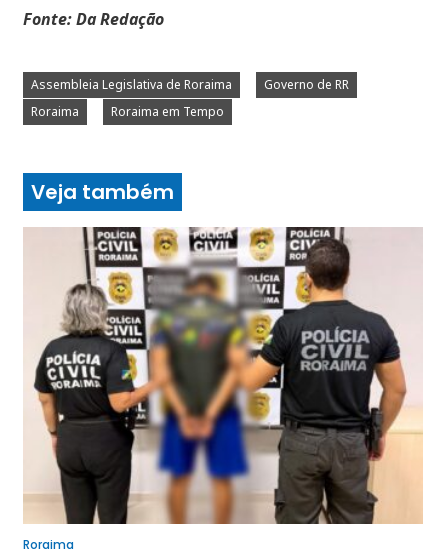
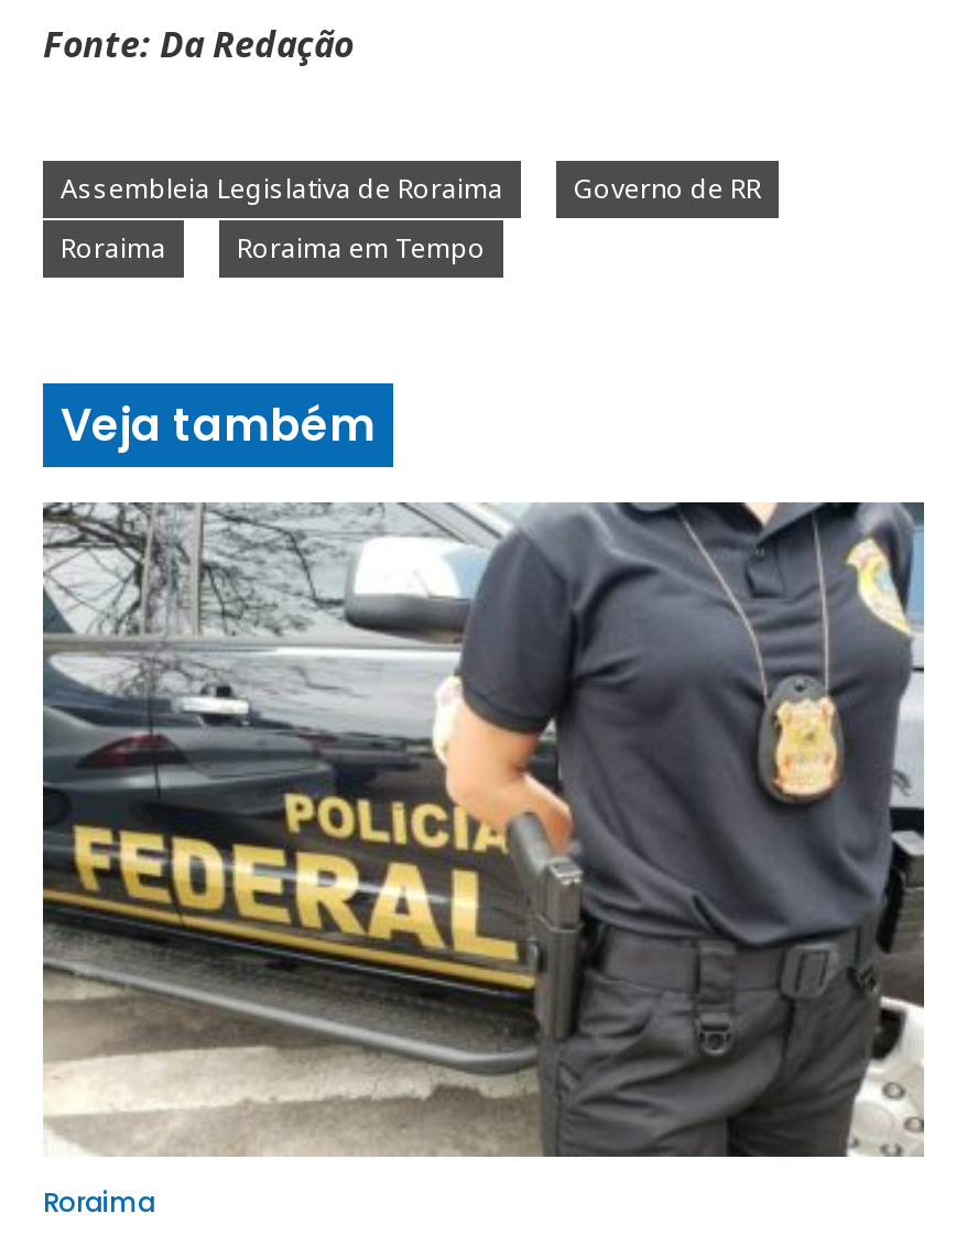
- [image]
+ [image]
